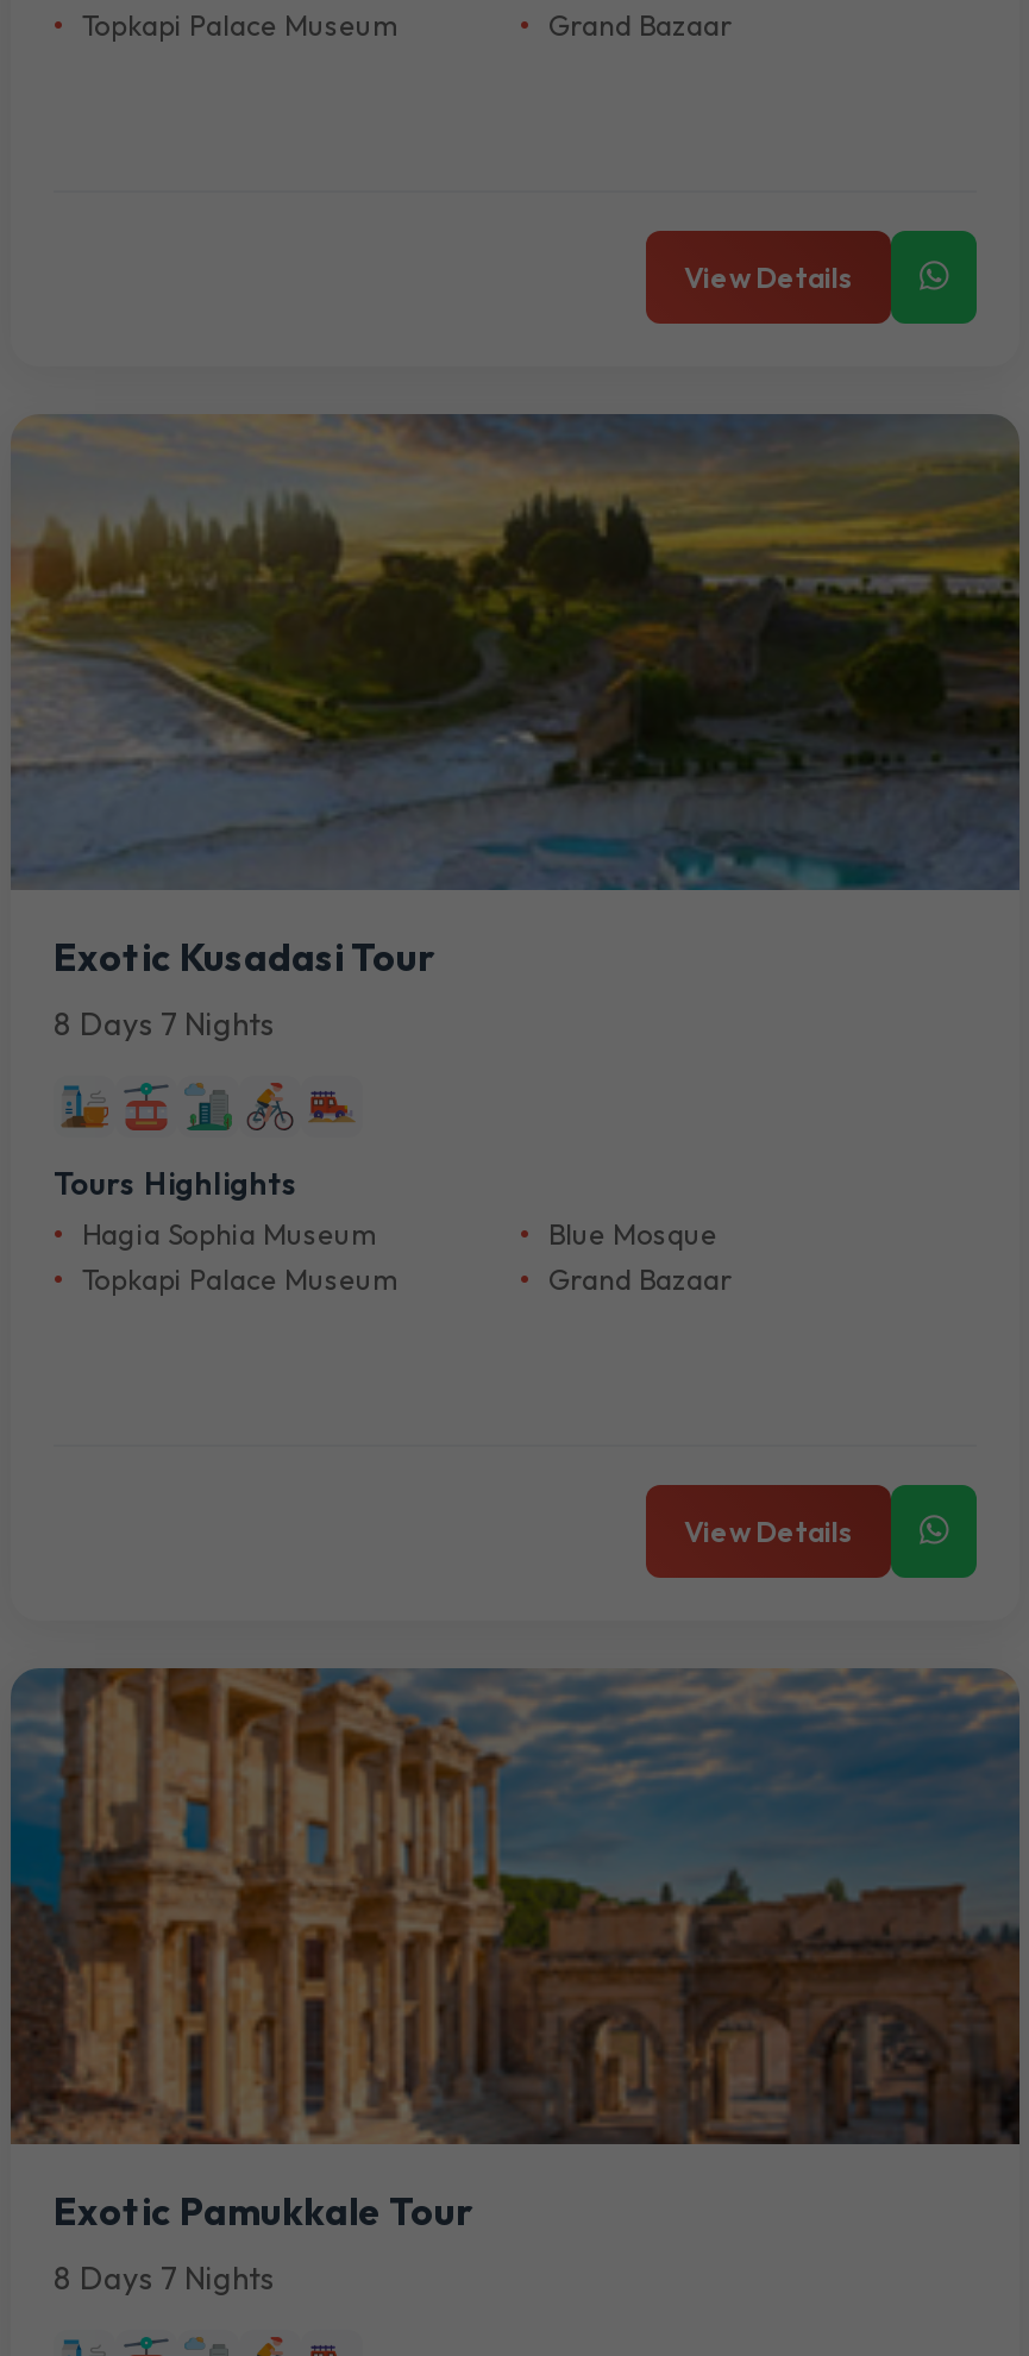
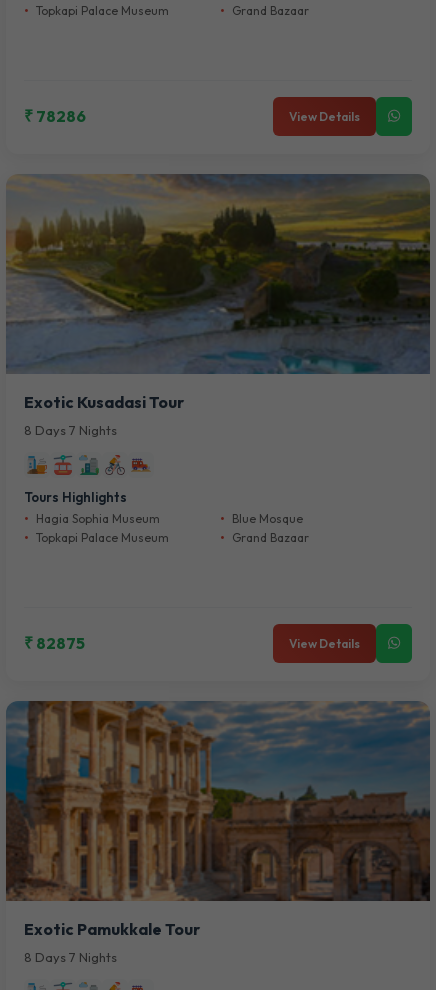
+ ₹ 78286

+ ₹ 82875
